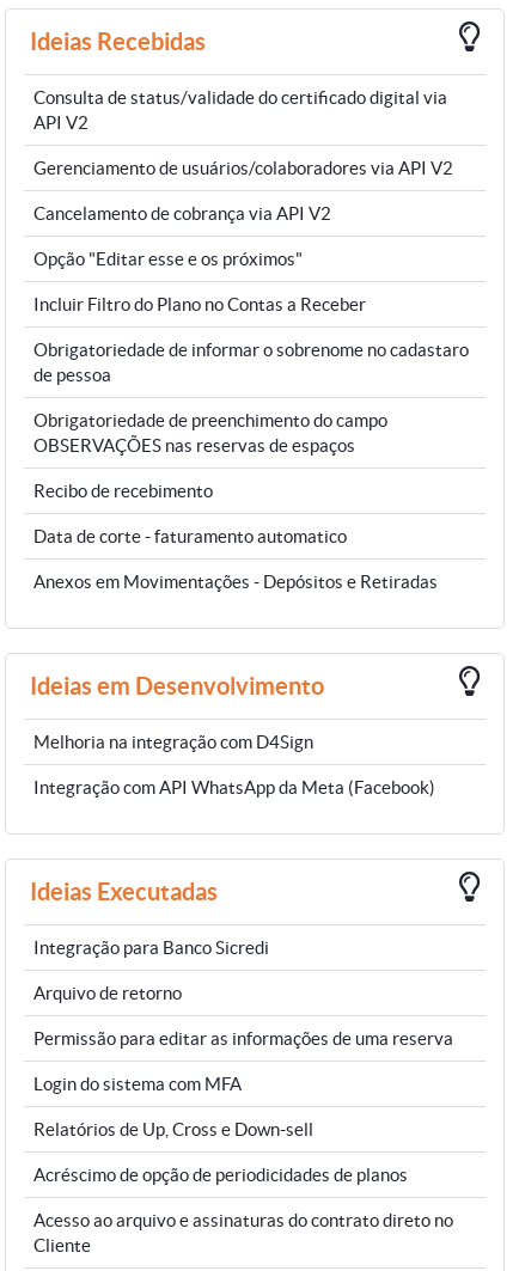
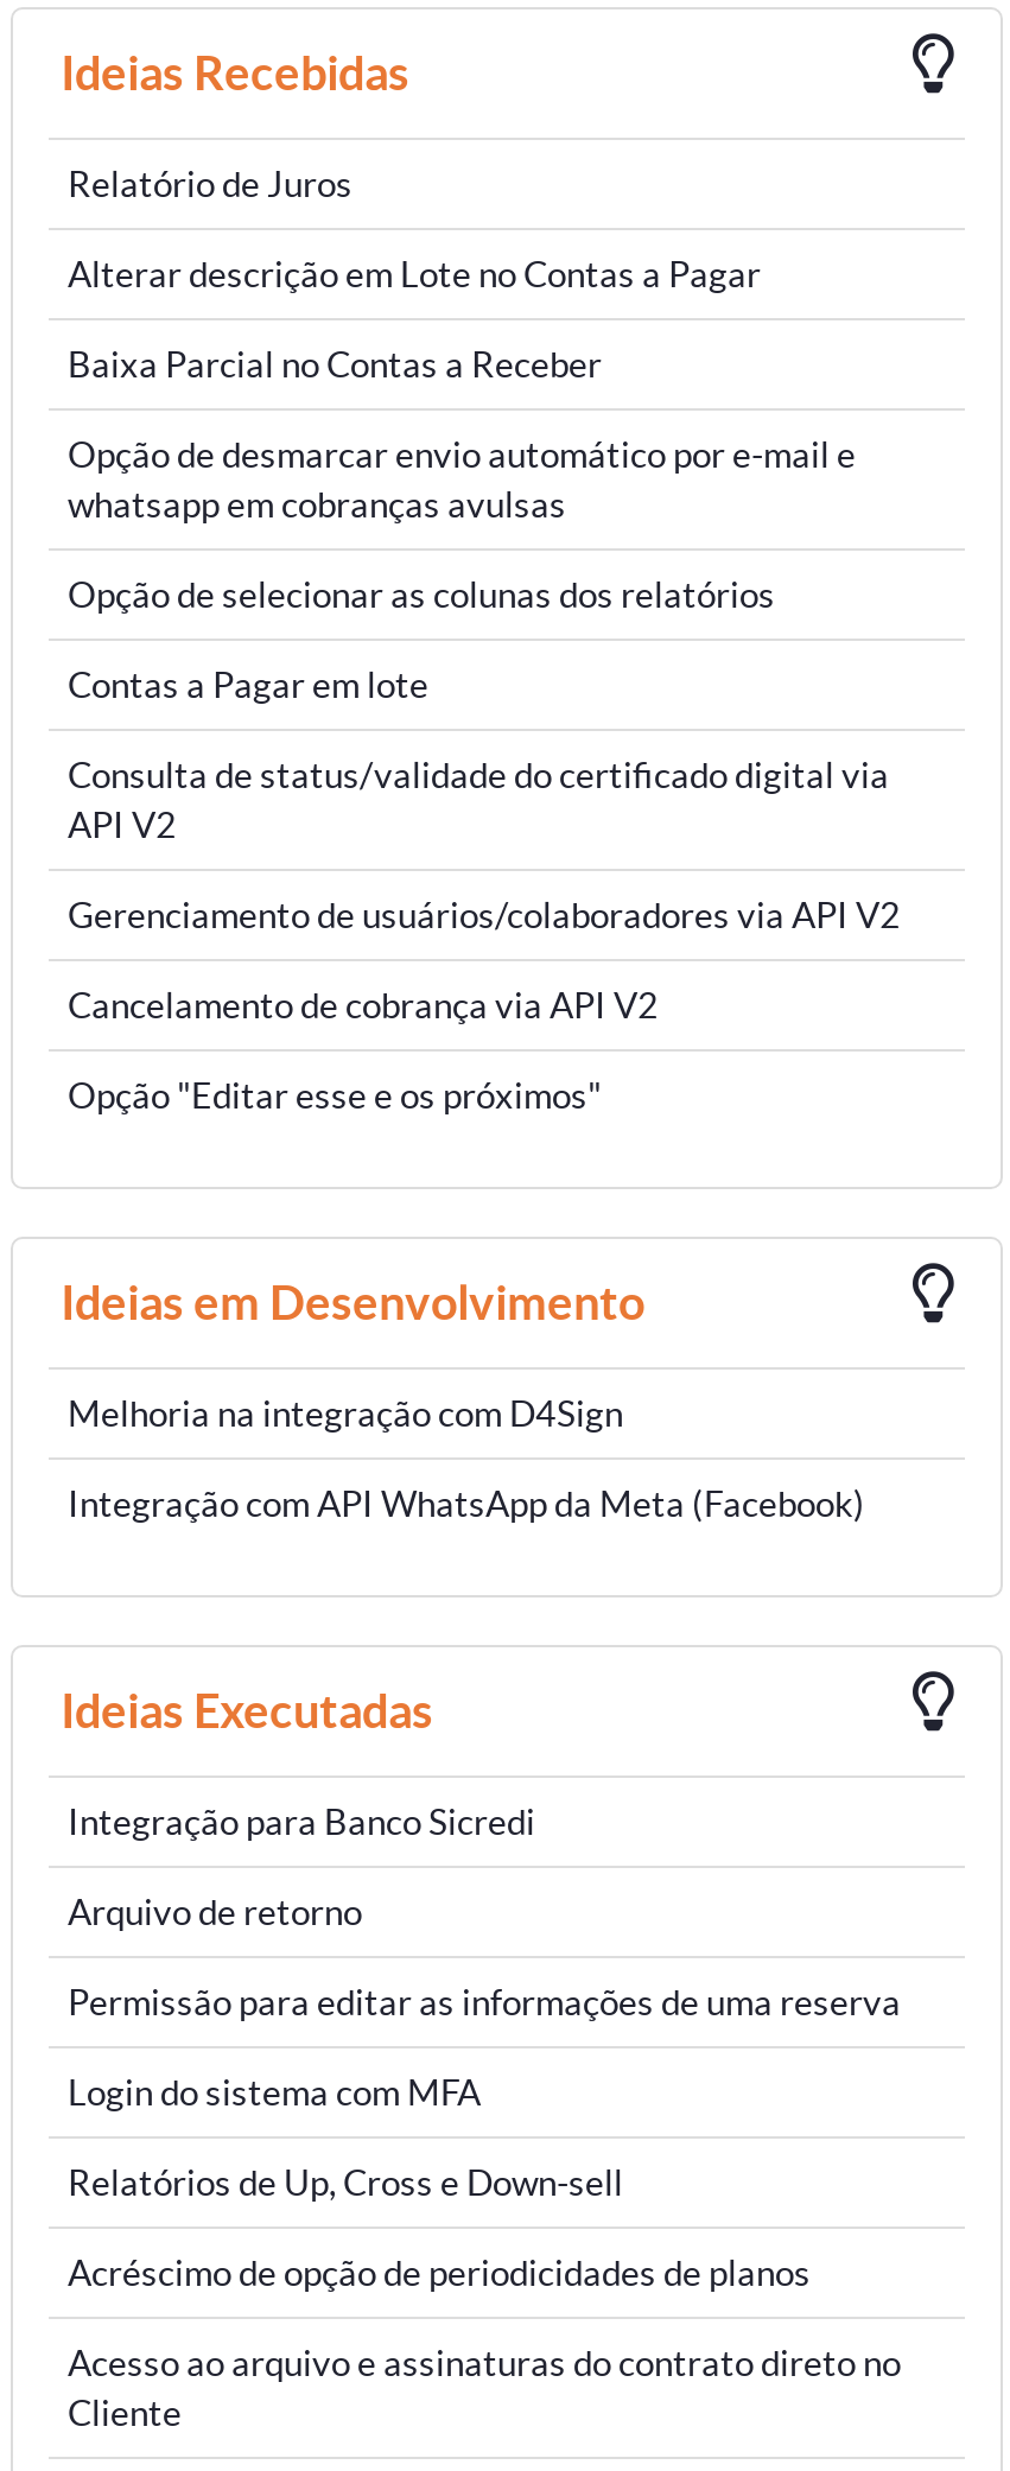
+ Relatório de Juros
+ Alterar descrição em Lote no Contas a Pagar
+ Baixa Parcial no Contas a Receber
+ Opção de desmarcar envio automático por e-mail e
+ whatsapp em cobranças avulsas
+ Opção de selecionar as colunas dos relatórios
+ Contas a Pagar em lote

moved down: Consulta de status/validade do certificado digital via | API V2 | Gerenciamento de usuários/colaboradores via API V2 | Cancelamento de cobrança via API V2 | Opção "Editar esse e os próximos"

- Incluir Filtro do Plano no Contas a Receber
- Obrigatoriedade de informar o sobrenome no cadastaro
- de pessoa
- Obrigatoriedade de preenchimento do campo
- OBSERVAÇÕES nas reservas de espaços
- Recibo de recebimento
- Data de corte - faturamento automatico
- Anexos em Movimentações - Depósitos e Retiradas
